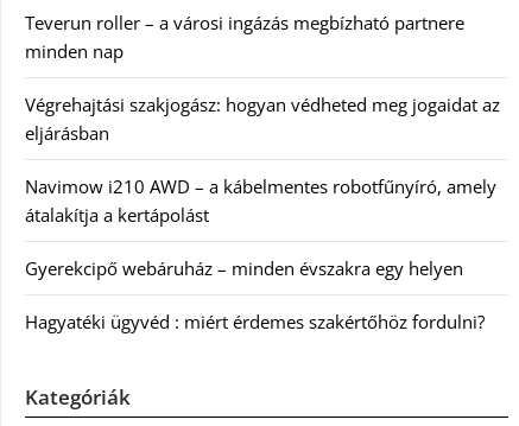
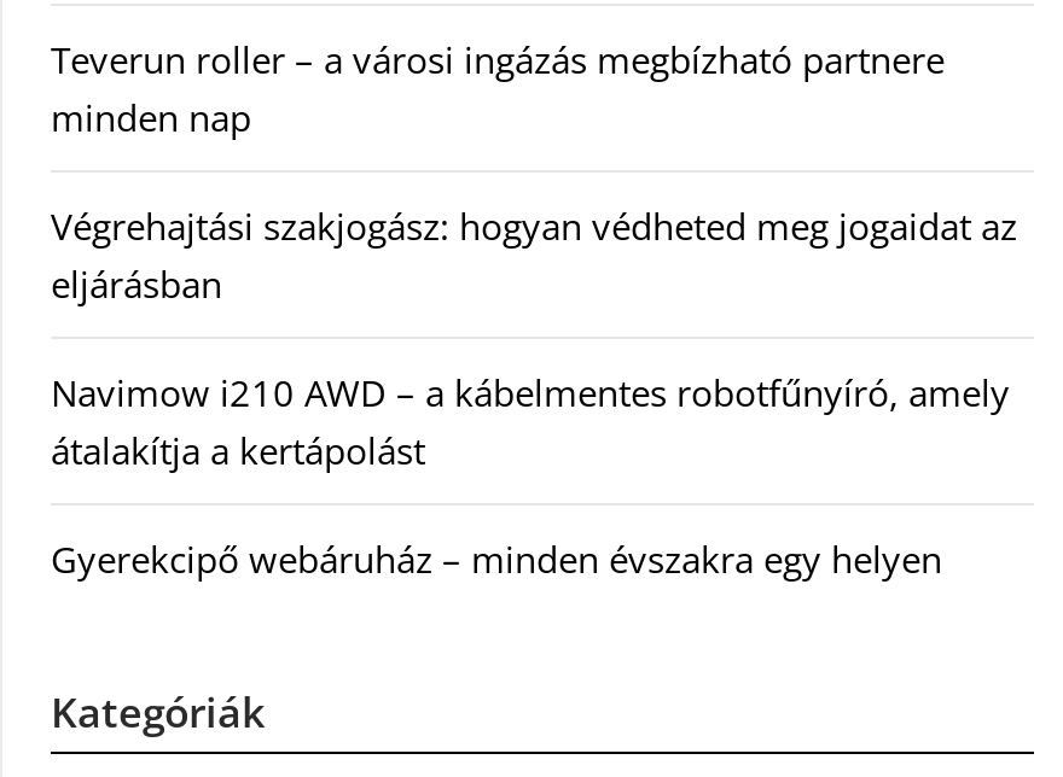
- Hagyatéki ügyvéd : miért érdemes szakértőhöz fordulni?
